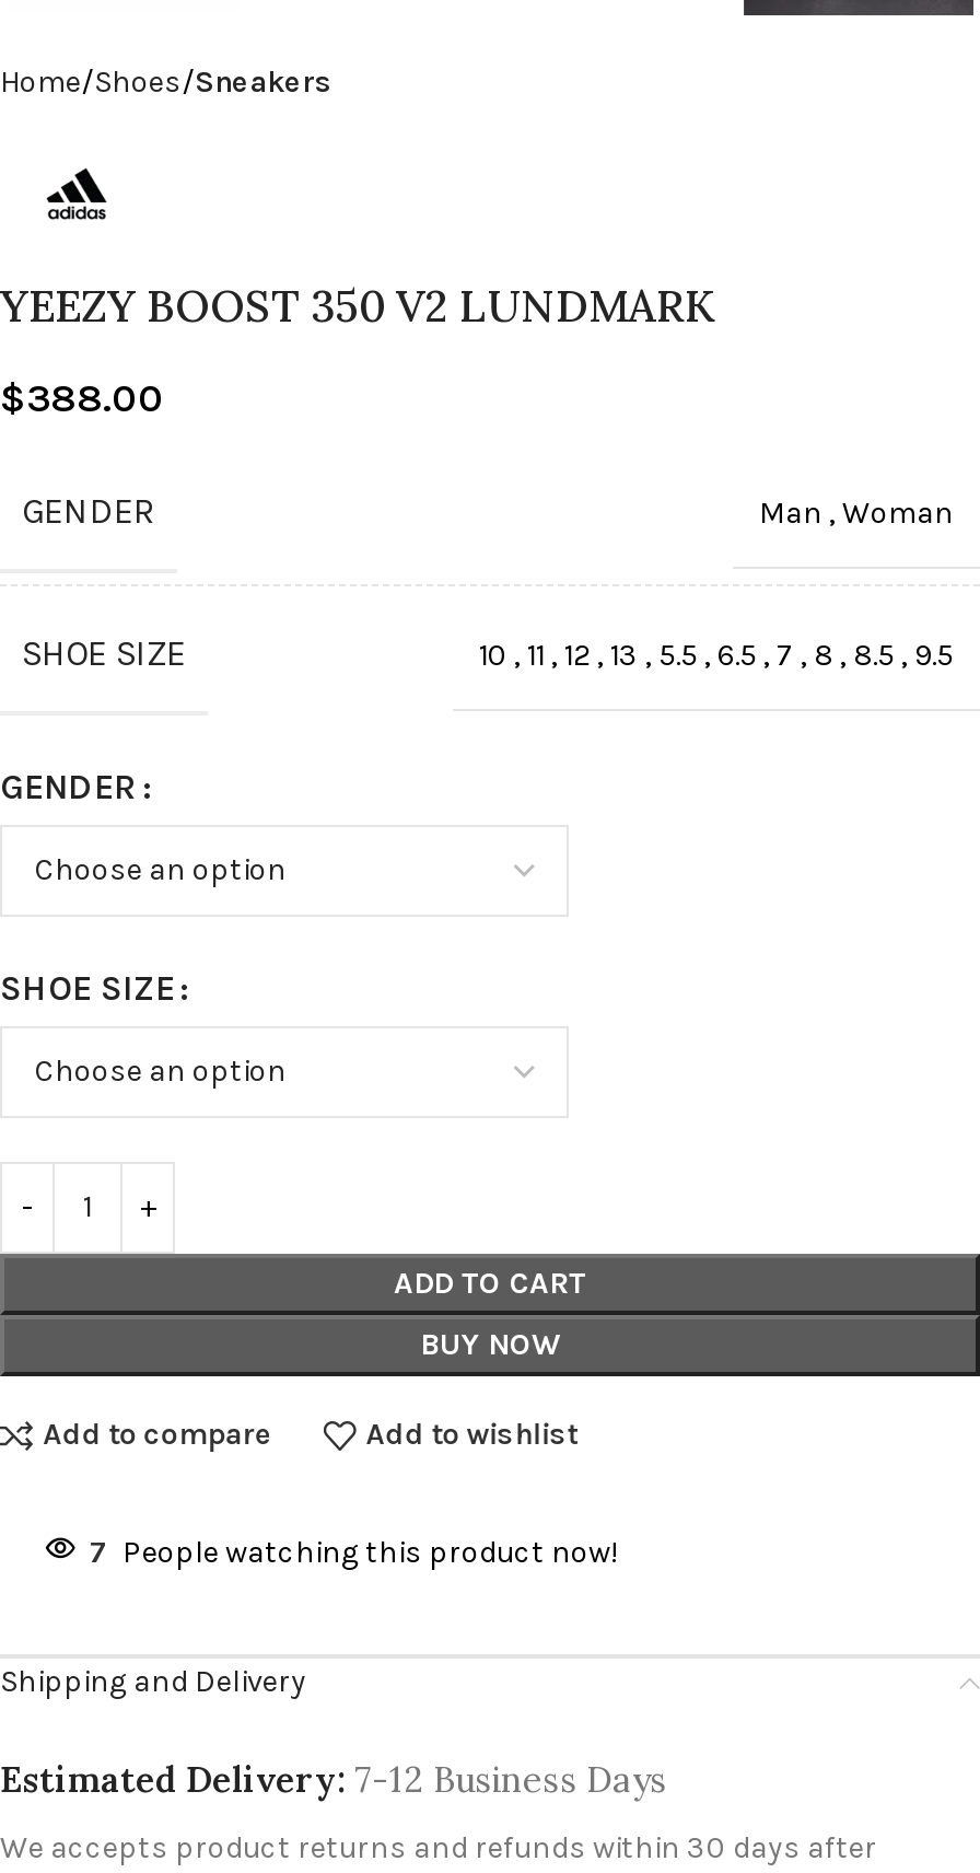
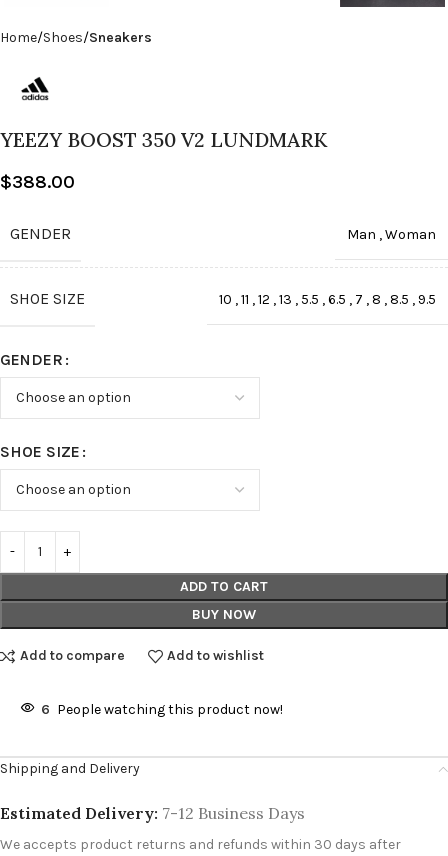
- 7 People watching this product now!
+ 6 People watching this product now!
